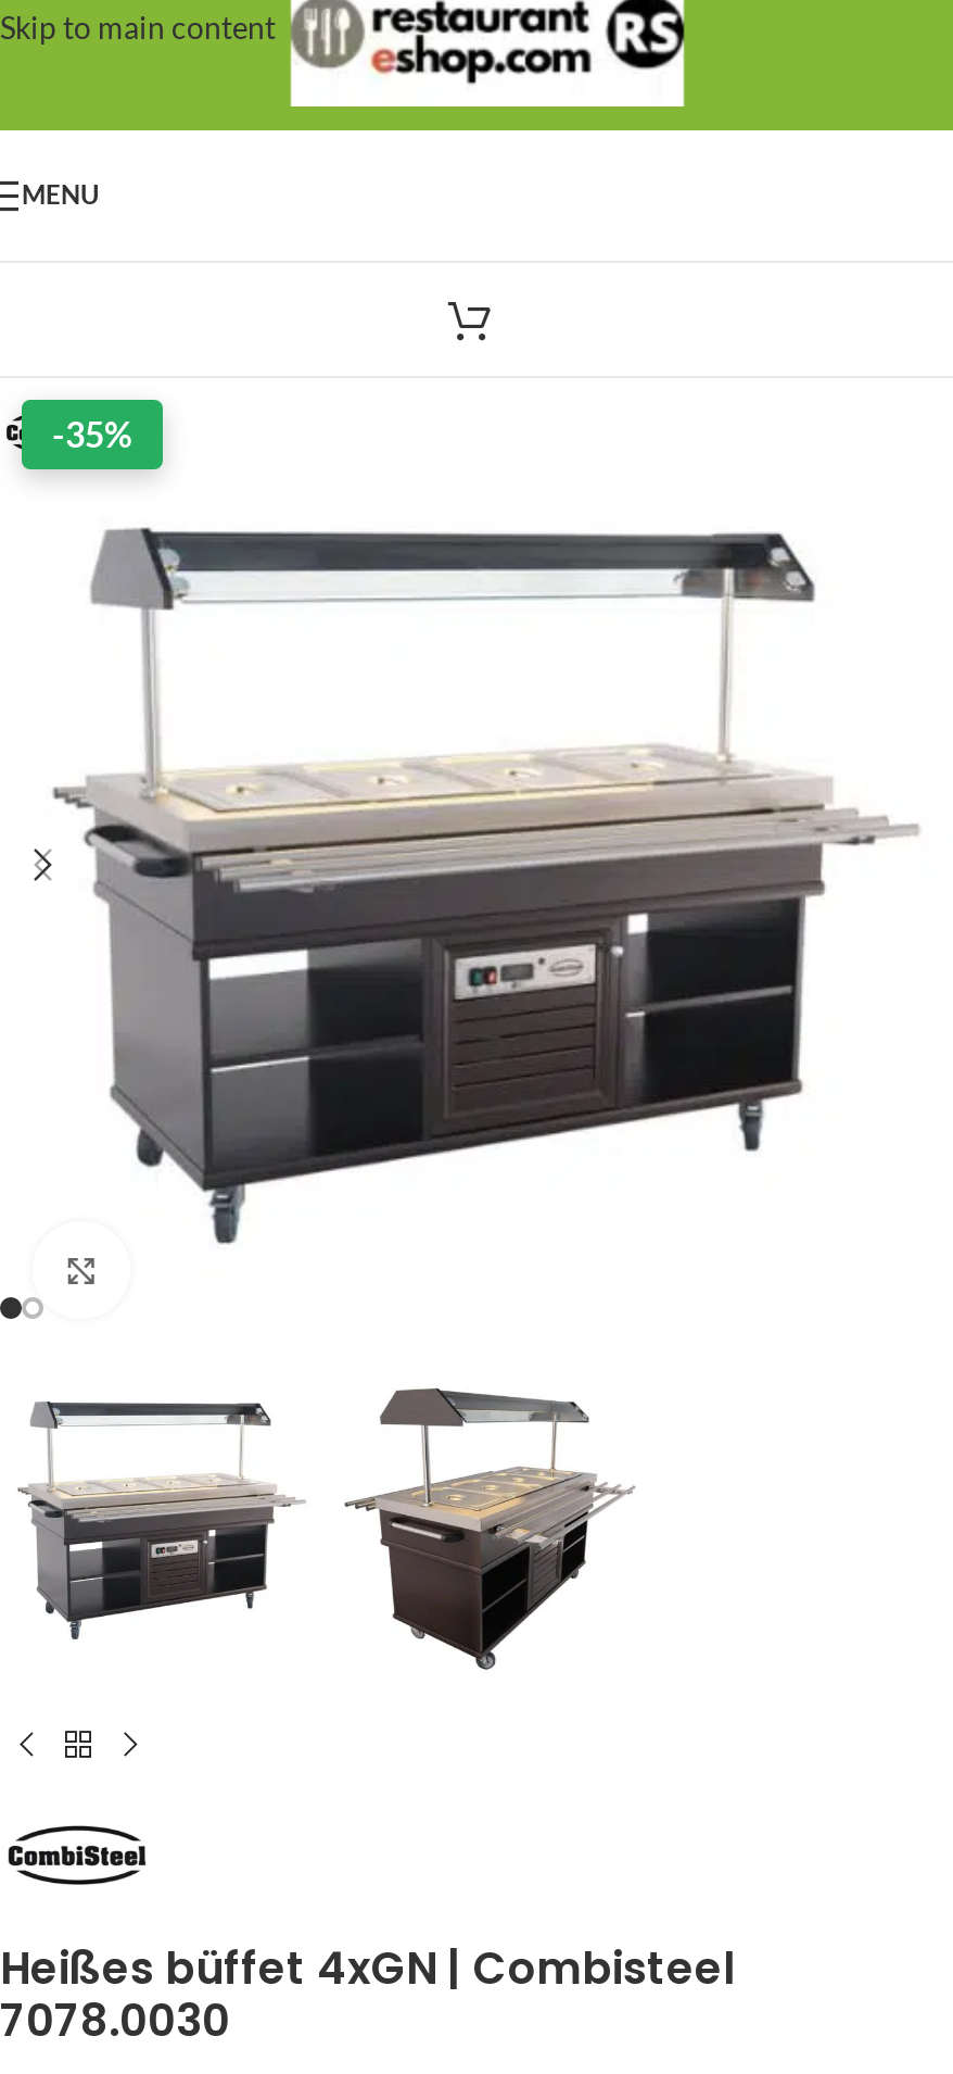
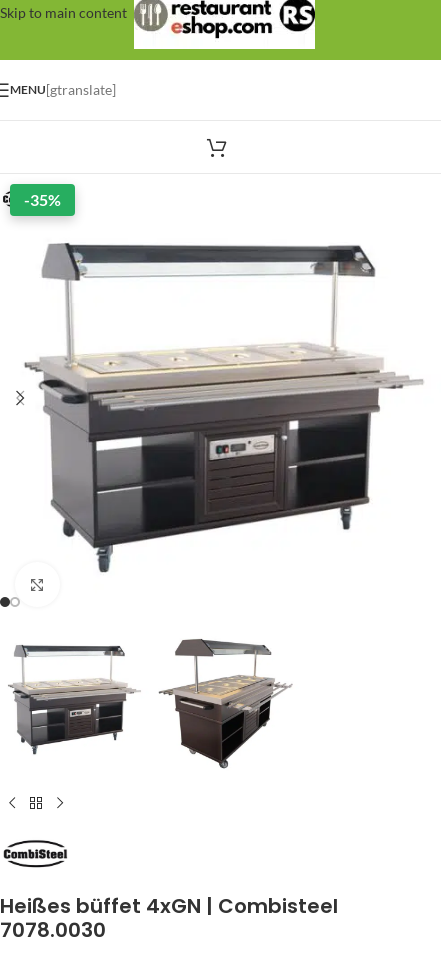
- MENU
+ MENU[gtranslate]
